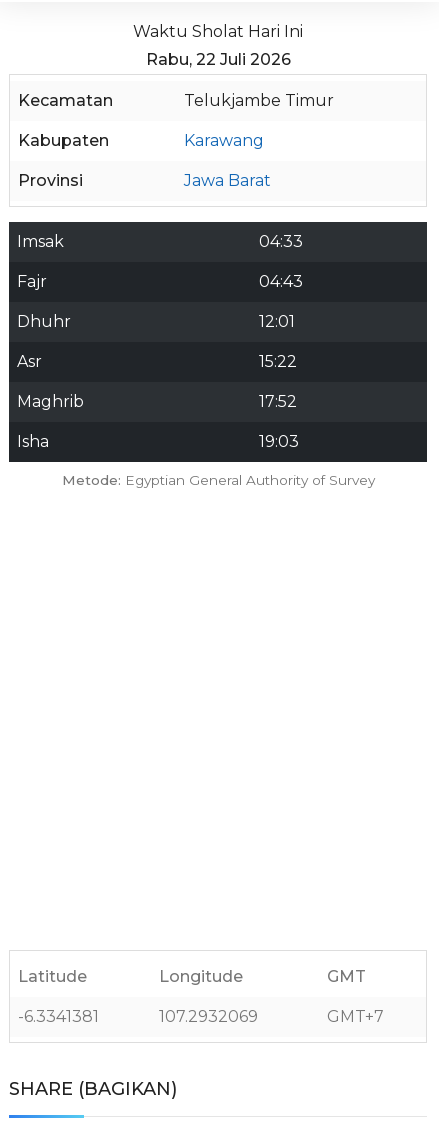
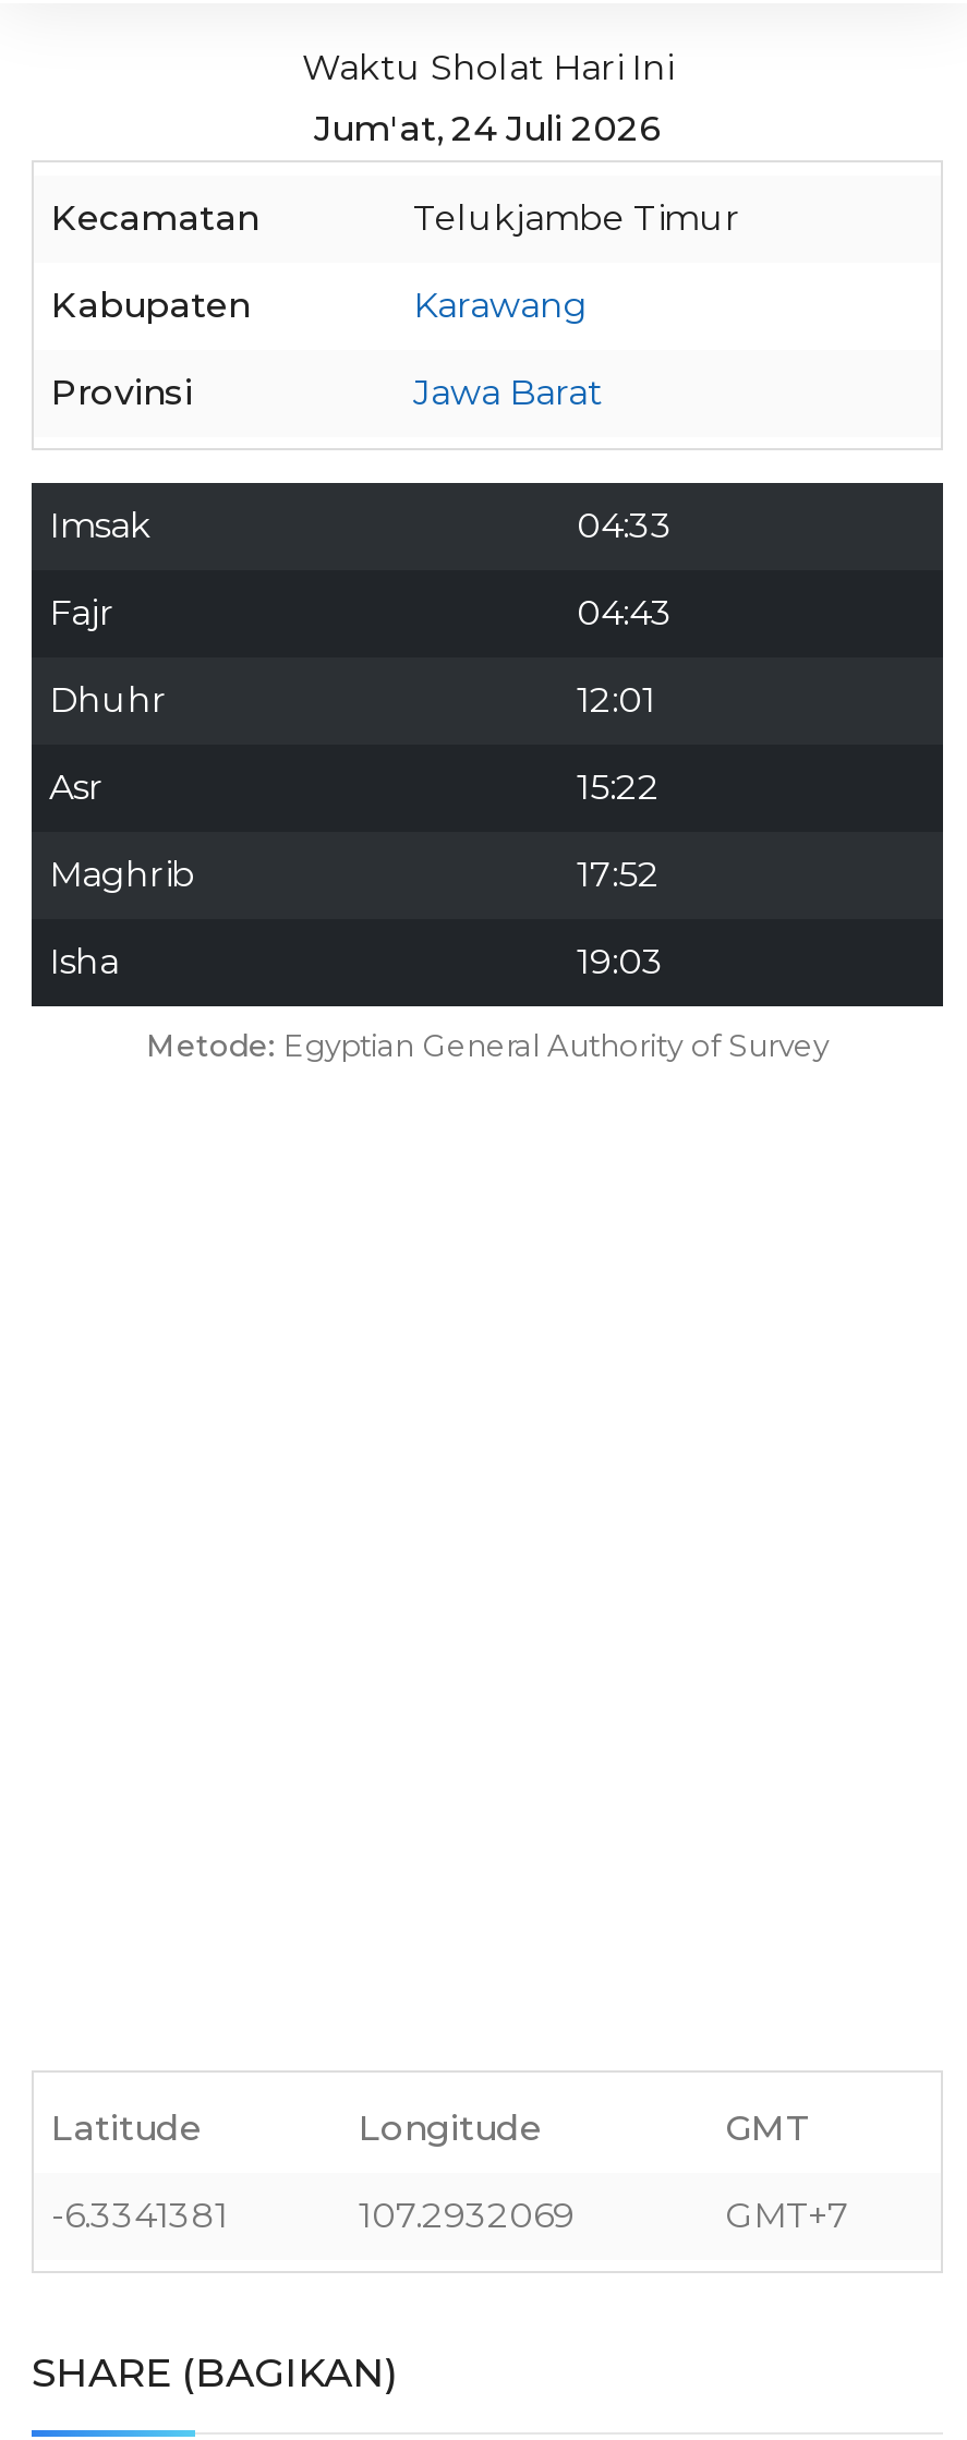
- Rabu, 22 Juli 2026
+ Jum'at, 24 Juli 2026
